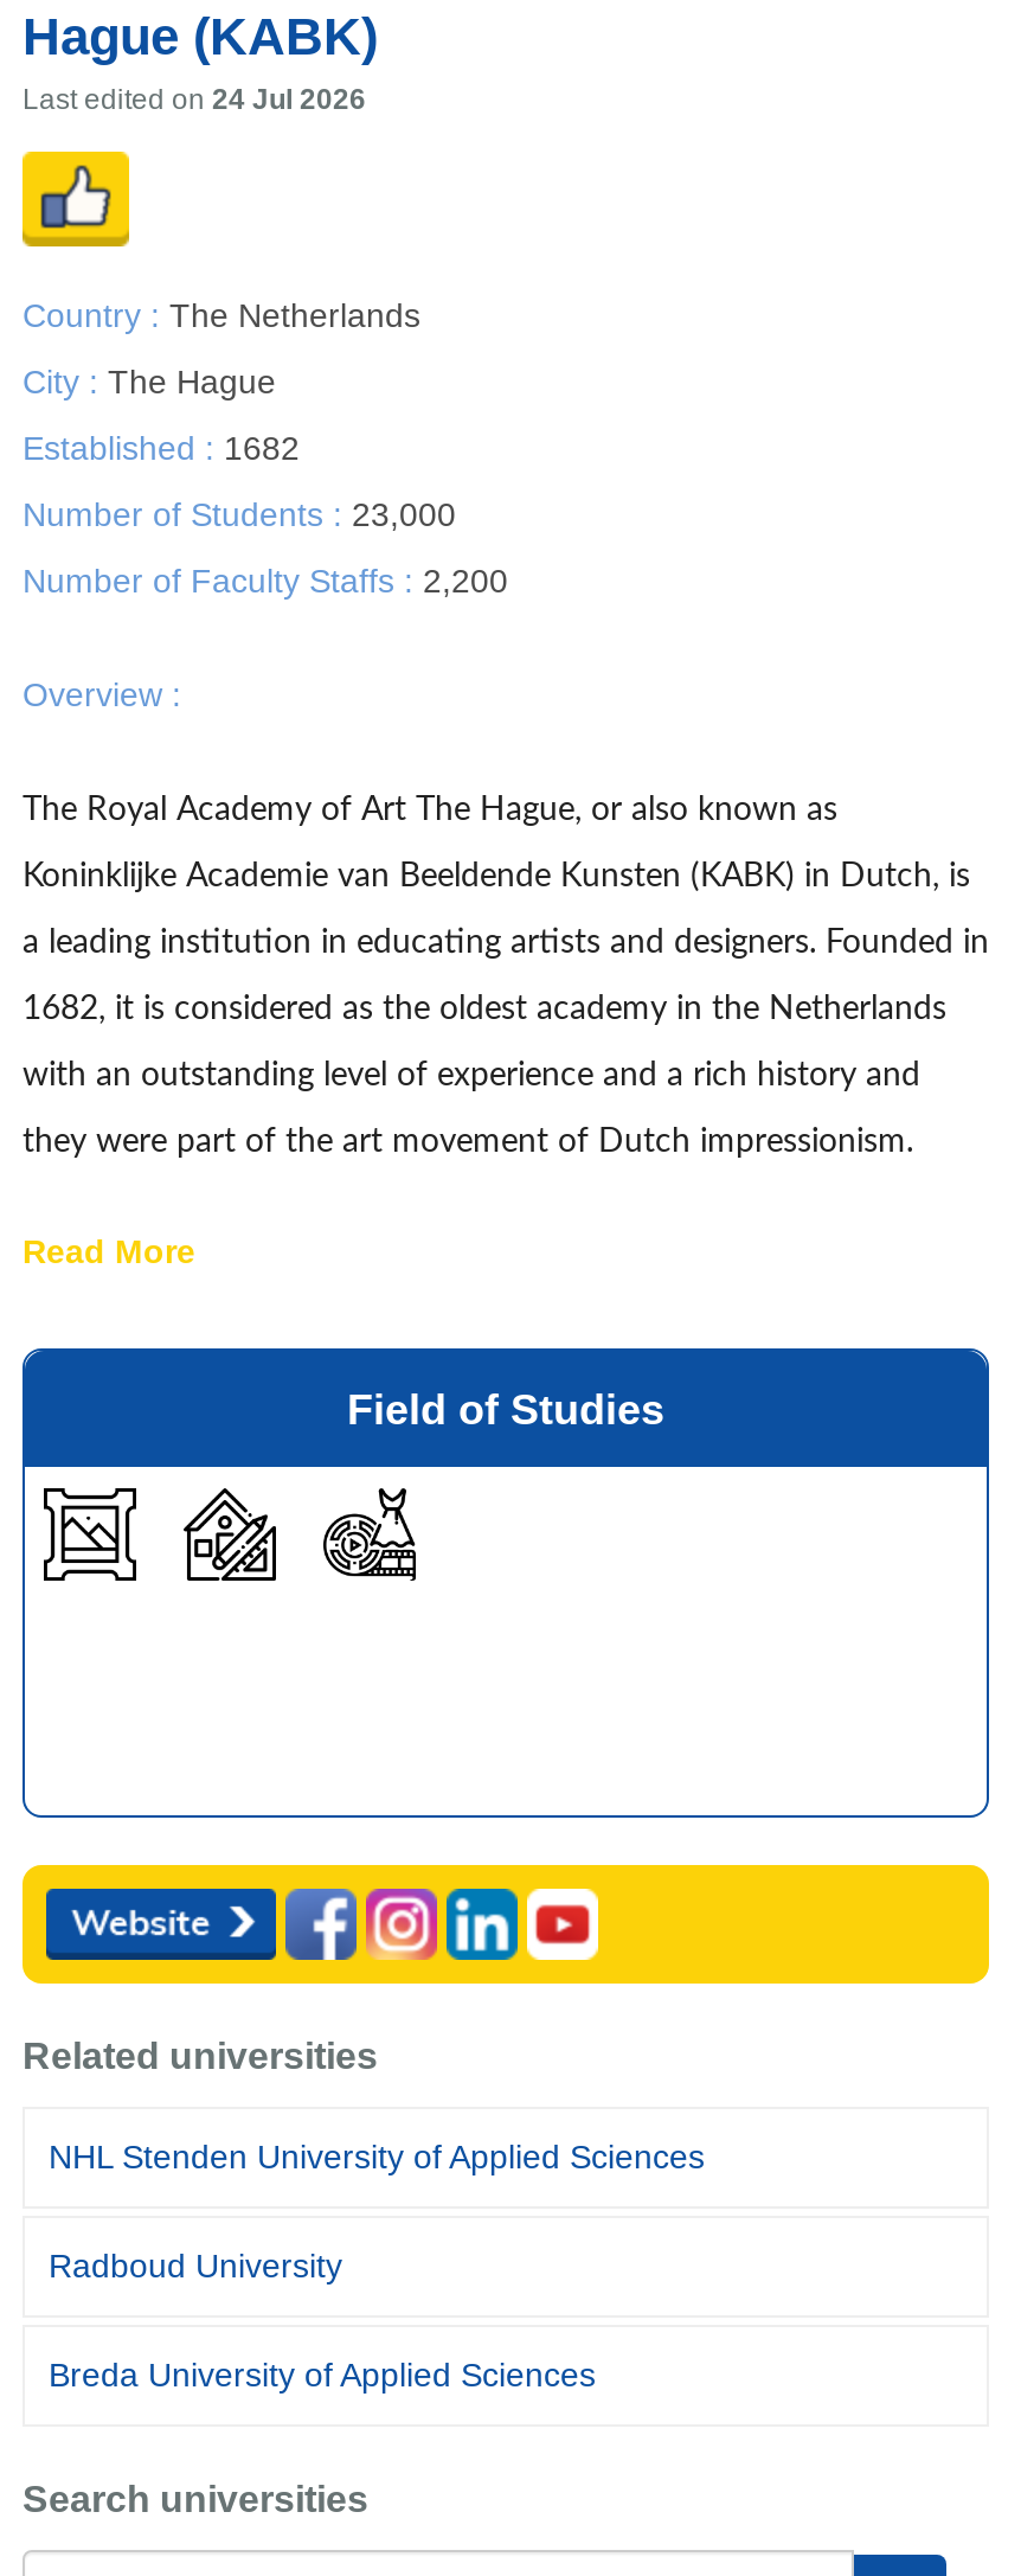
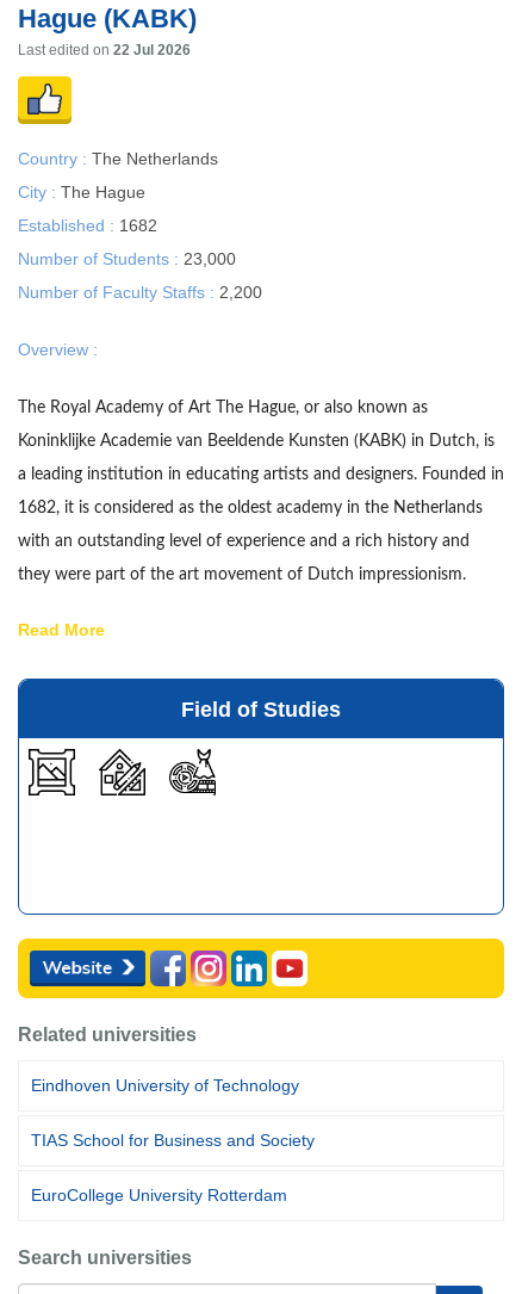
- Last edited on 24 Jul 2026
+ Last edited on 22 Jul 2026

- NHL Stenden University of Applied Sciences
+ Eindhoven University of Technology

- Radboud University
+ TIAS School for Business and Society

- Breda University of Applied Sciences
+ EuroCollege University Rotterdam
